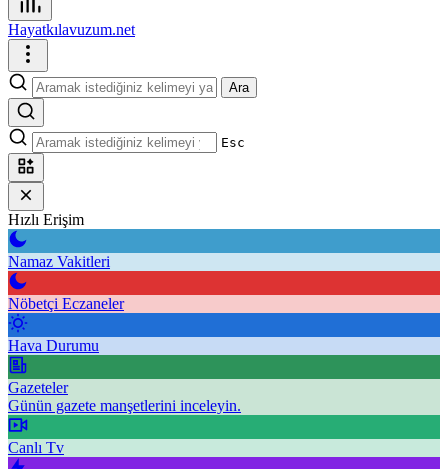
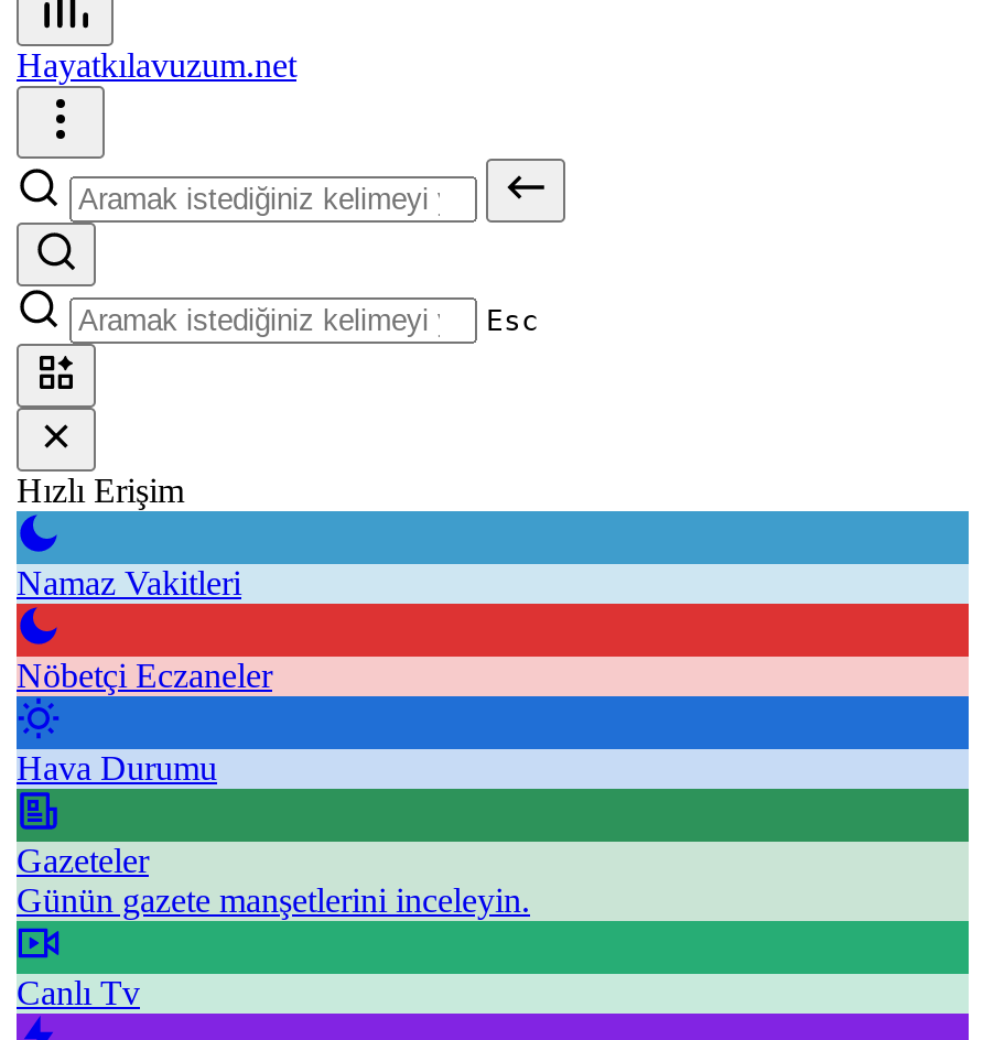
- Ara
